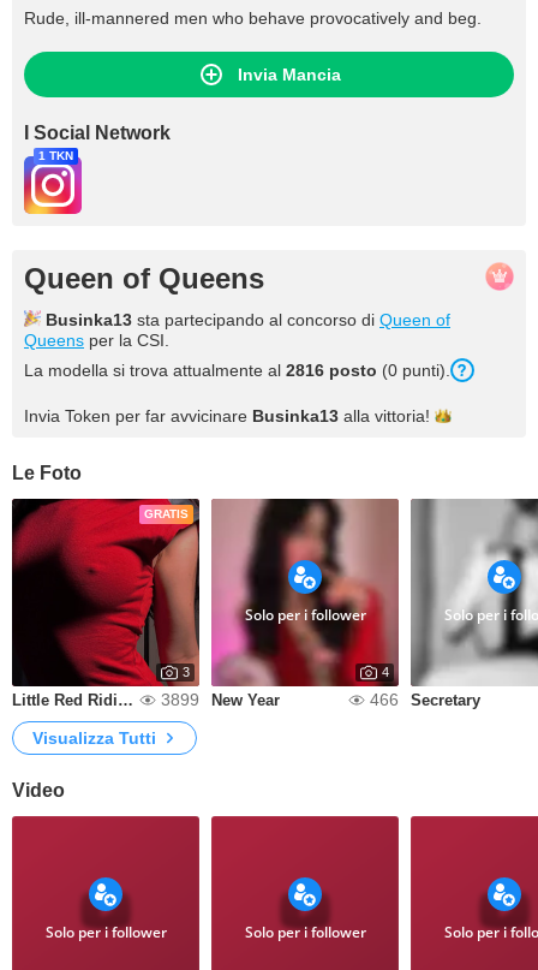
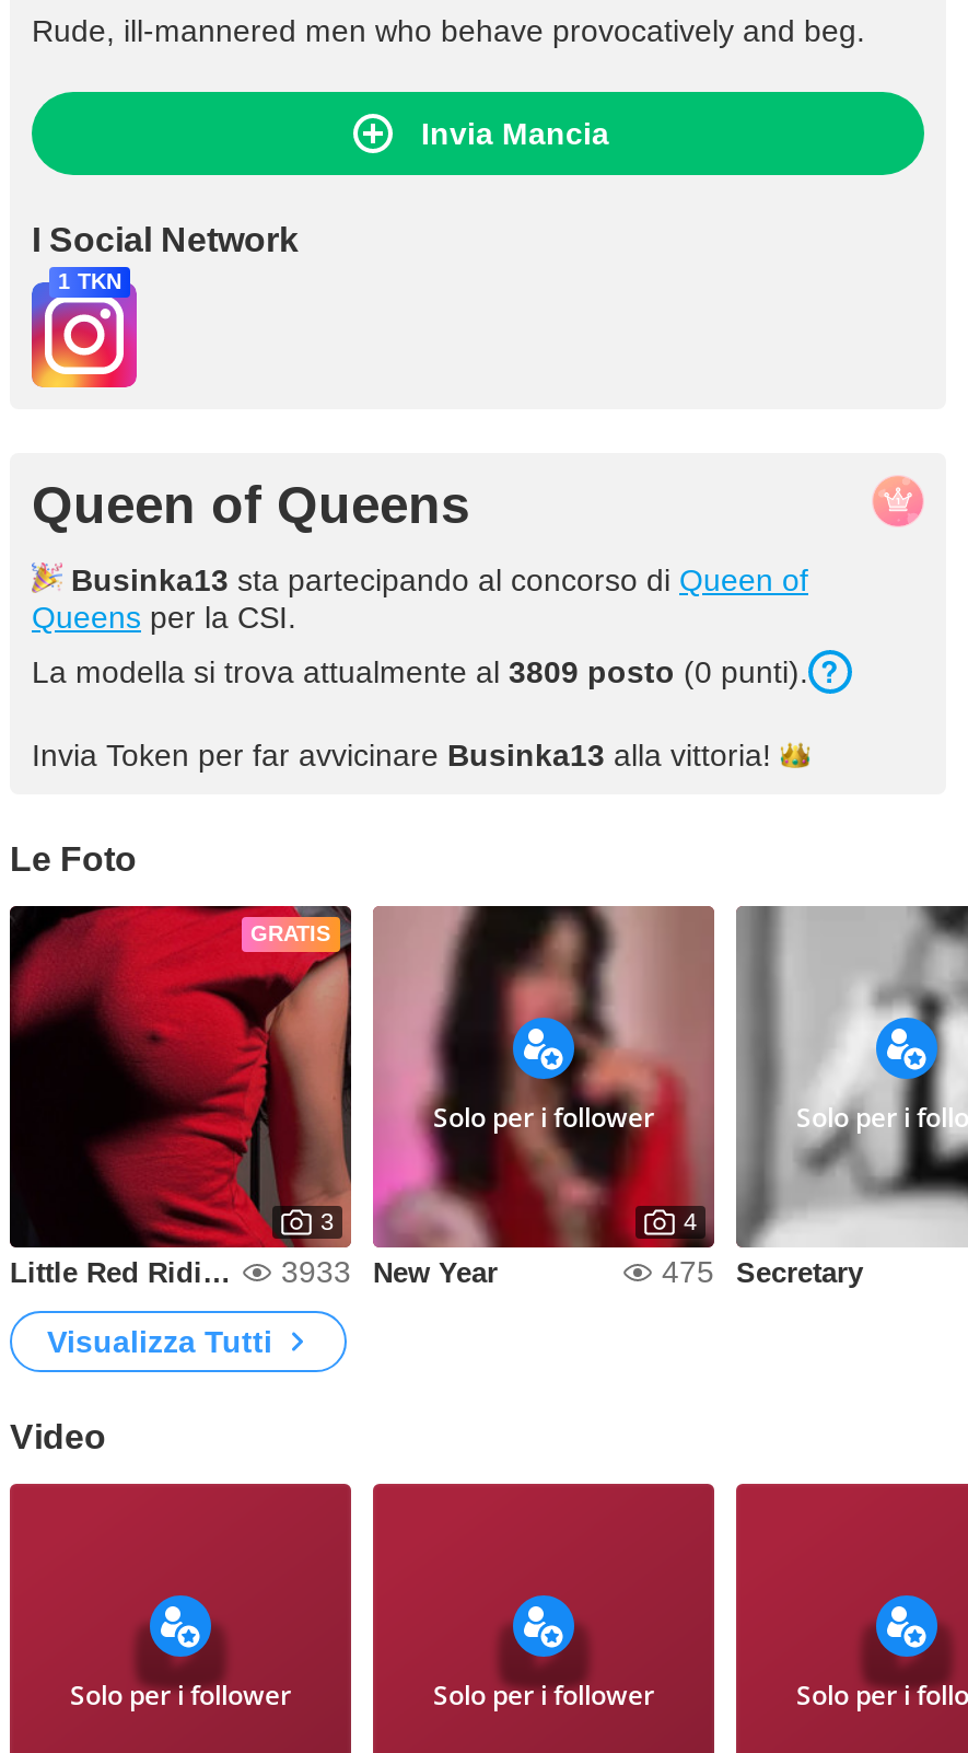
- La modella si trova attualmente al 2816 posto (0 punti).
+ La modella si trova attualmente al 3809 posto (0 punti).

- 3899
+ 3933

- 466 Secretary
+ 475 Secretary
